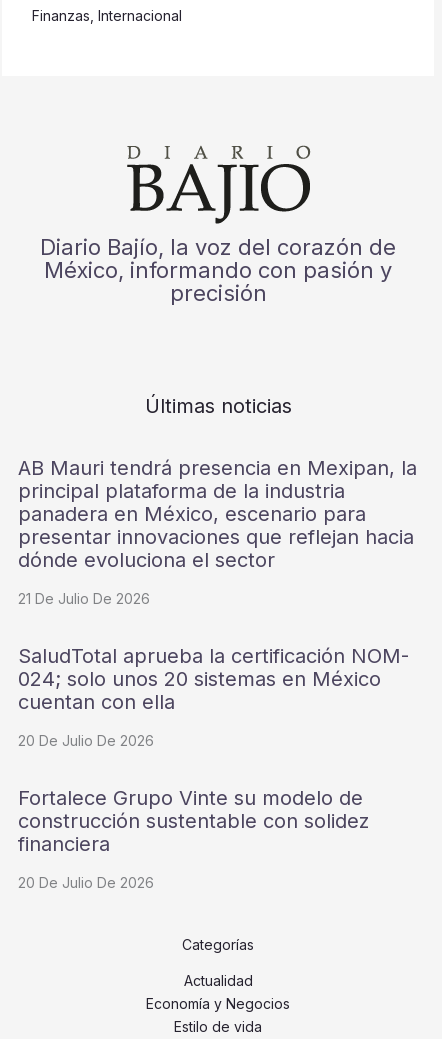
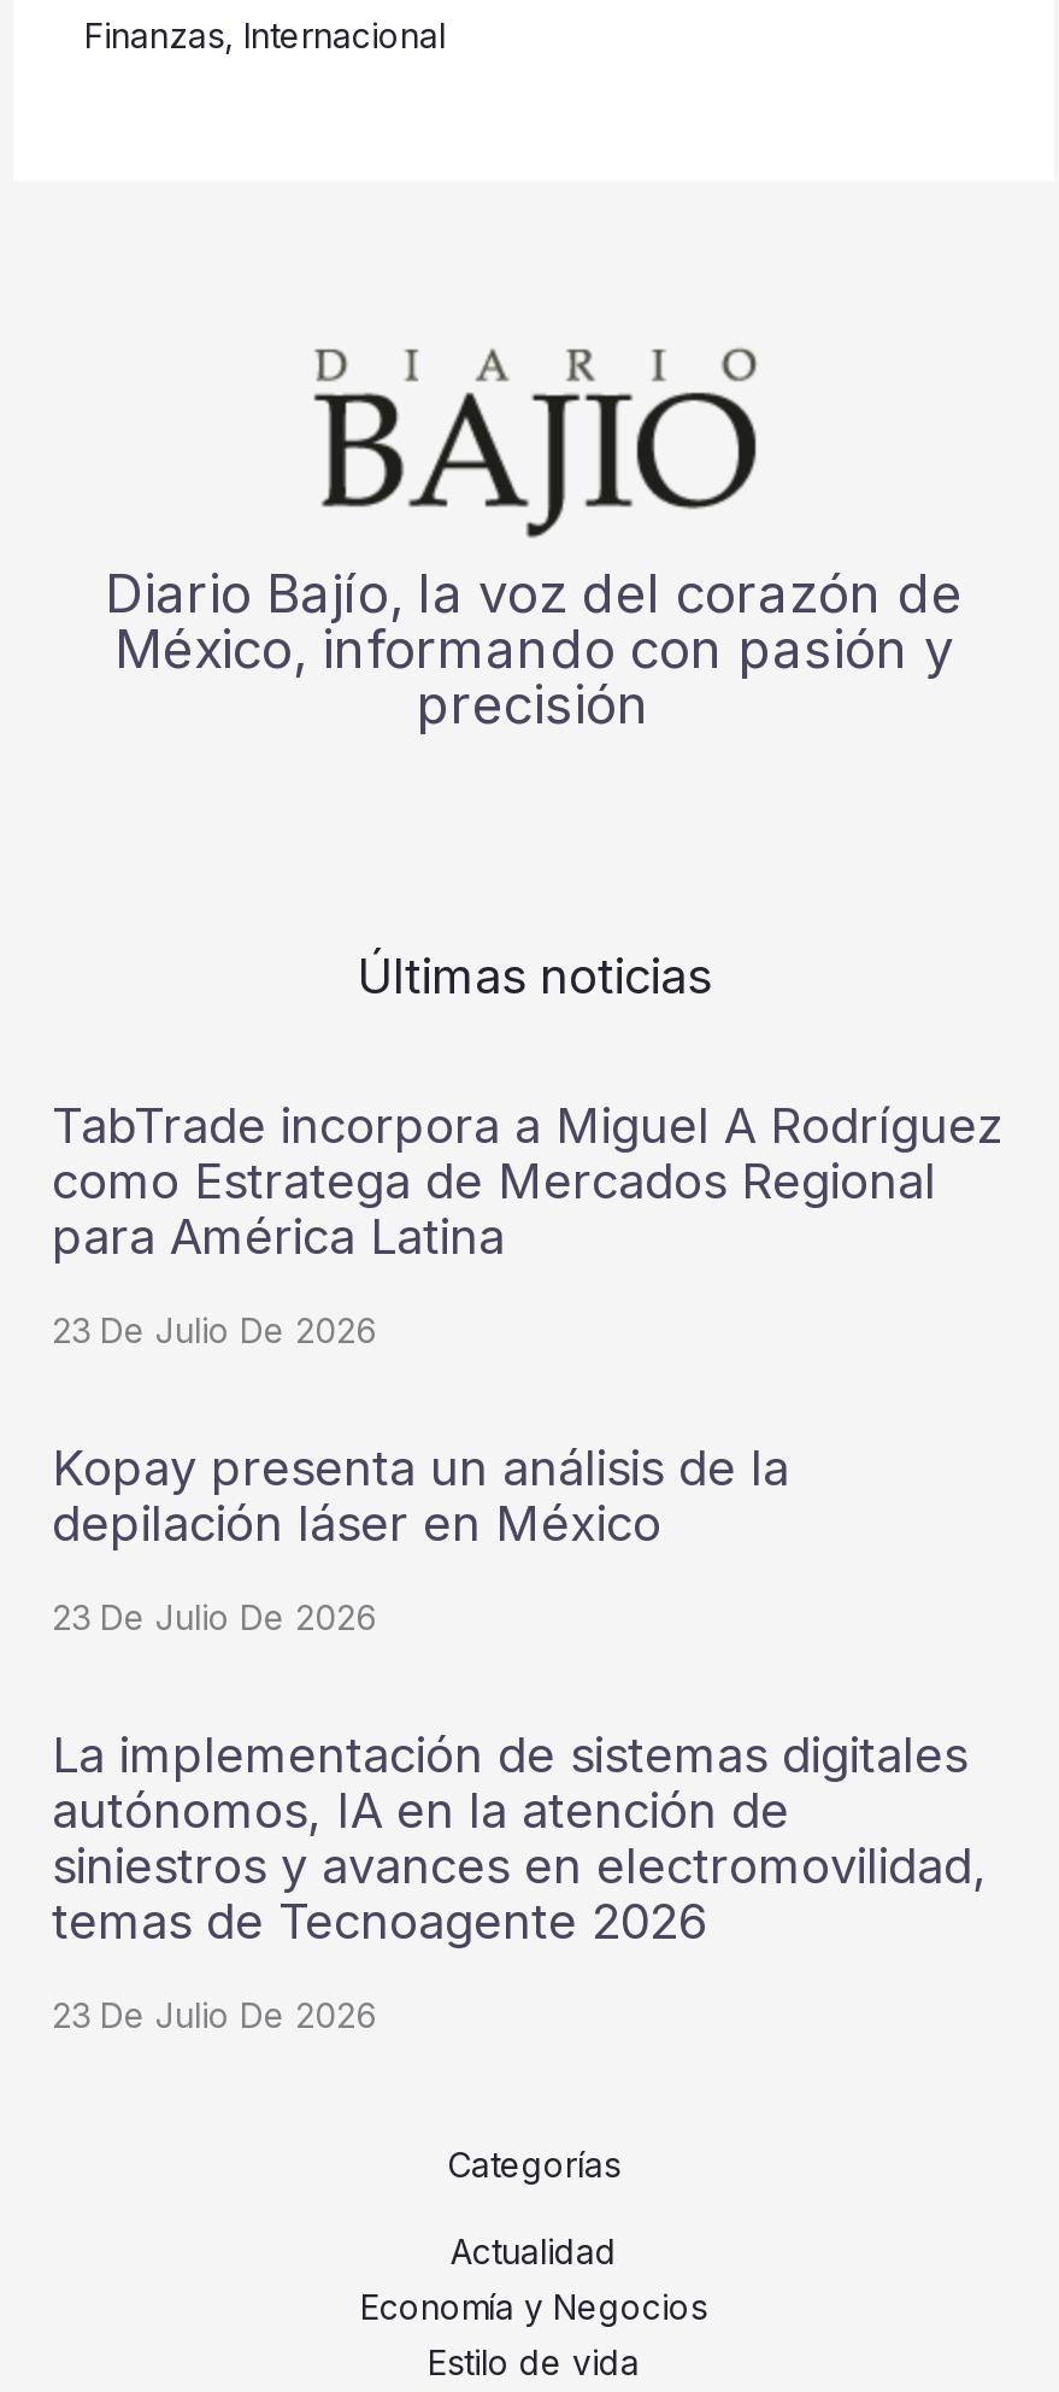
- AB Mauri tendrá presencia en Mexipan, la
- principal plataforma de la industria
- panadera en México, escenario para
- presentar innovaciones que reflejan hacia
- dónde evoluciona el sector
+ TabTrade incorpora a Miguel A Rodríguez
+ como Estratega de Mercados Regional
+ para América Latina

- 21 De Julio De 2026
+ 23 De Julio De 2026

- SaludTotal aprueba la certificación NOM-
- 024; solo unos 20 sistemas en México
- cuentan con ella
+ Kopay presenta un análisis de la
+ depilación láser en México

- 20 De Julio De 2026
+ 23 De Julio De 2026

- Fortalece Grupo Vinte su modelo de
- construcción sustentable con solidez
- financiera
+ La implementación de sistemas digitales
+ autónomos, IA en la atención de
+ siniestros y avances en electromovilidad,
+ temas de Tecnoagente 2026

- 20 De Julio De 2026
+ 23 De Julio De 2026
